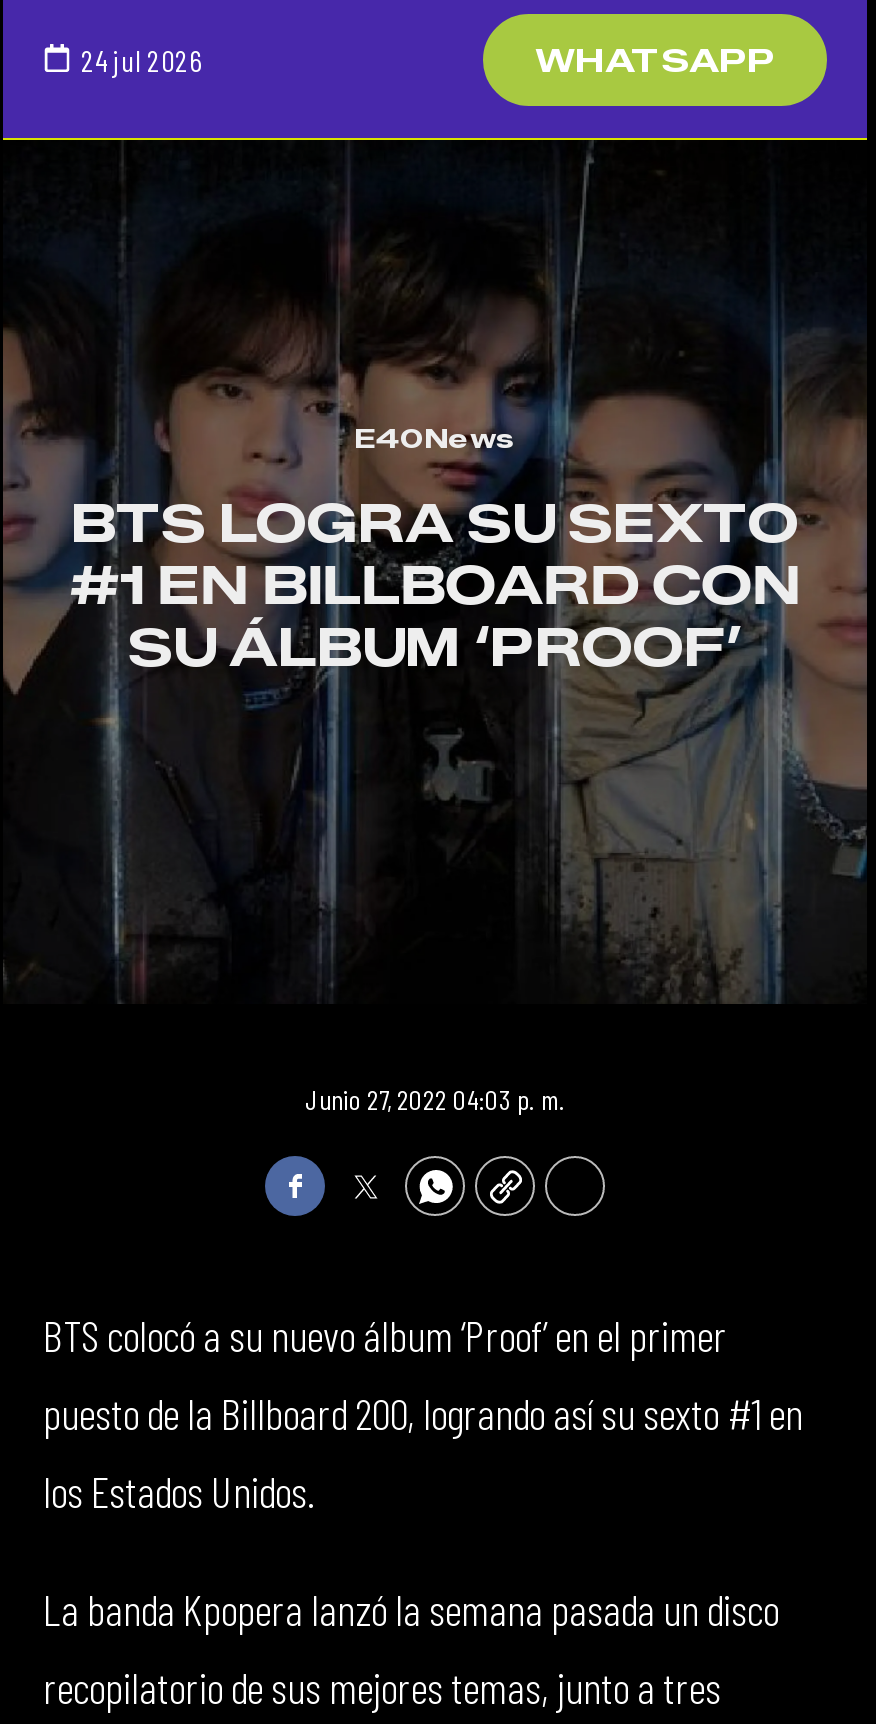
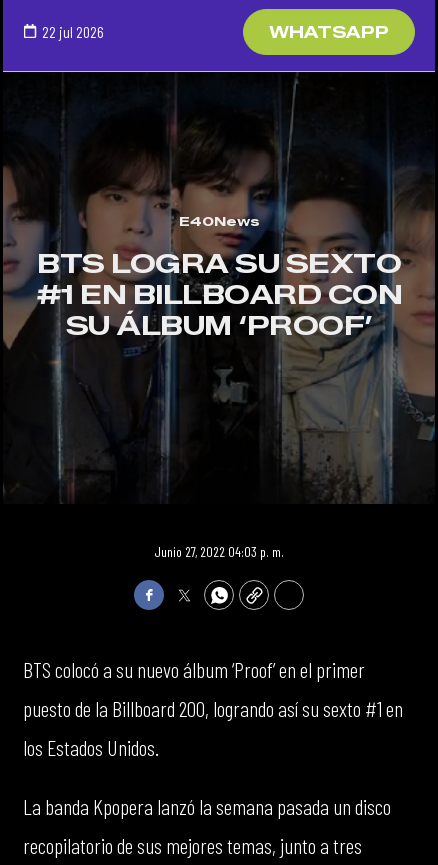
- 24 jul 2026
+ 22 jul 2026
